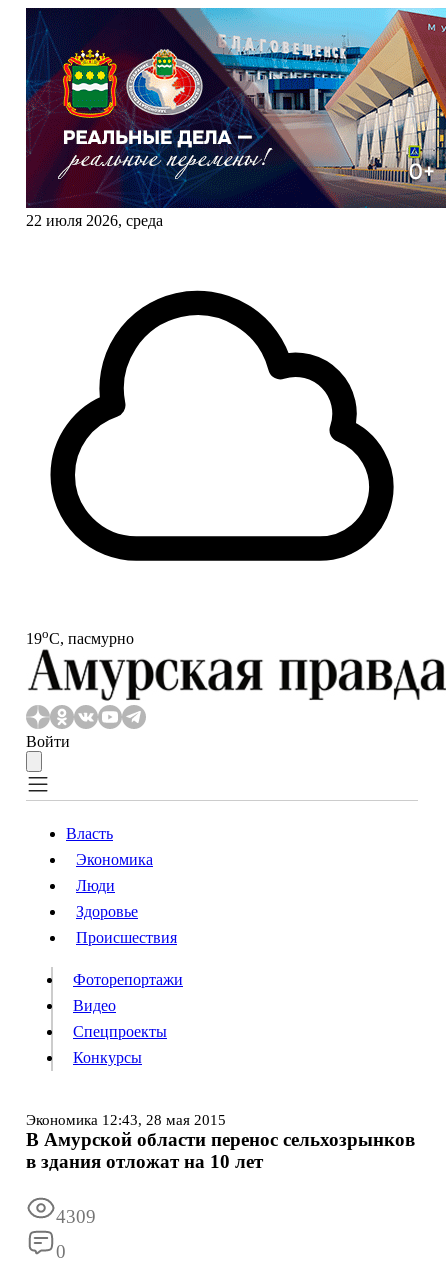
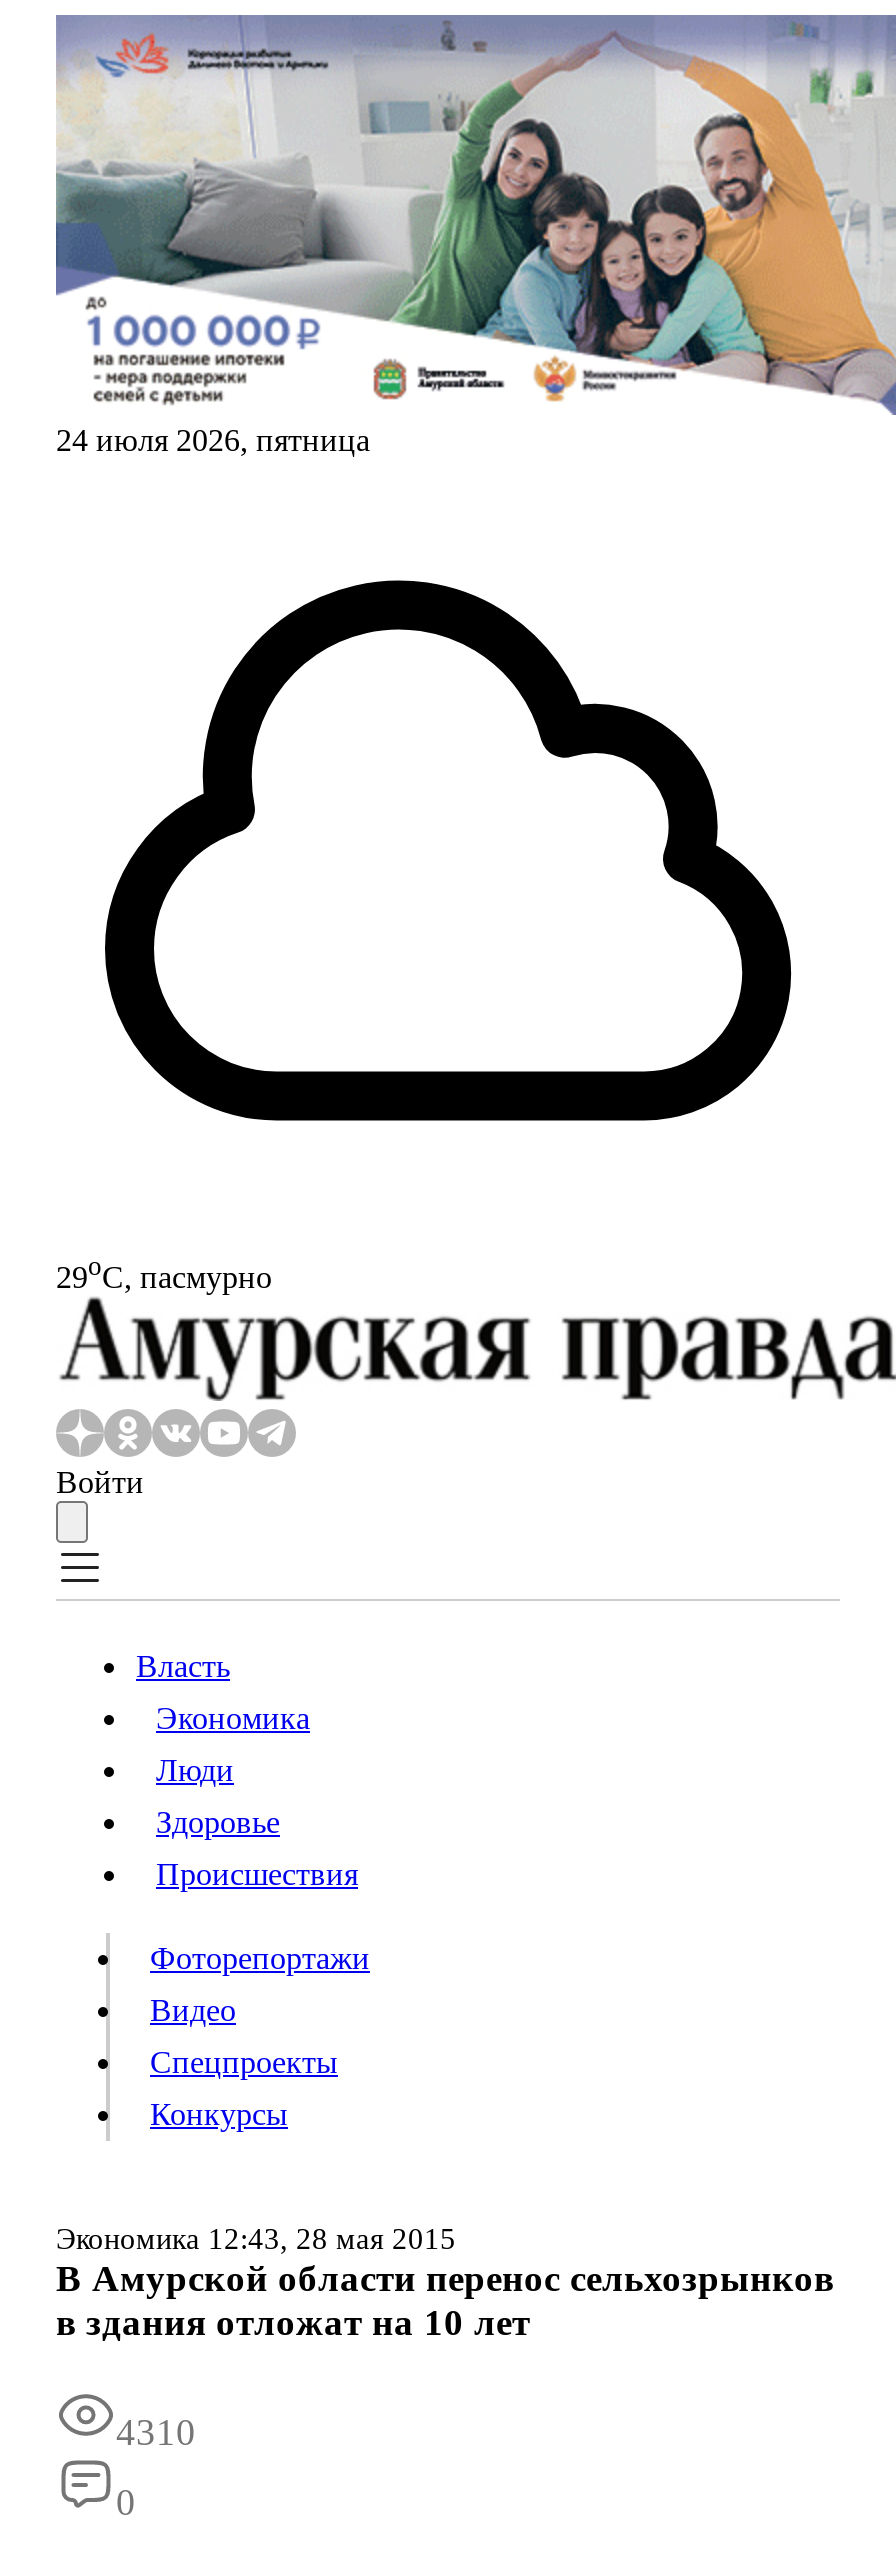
- [image]
- 22 июля 2026, среда
+ [image]
+ 24 июля 2026, пятница

- 19oС, пасмурно
+ 29oС, пасмурно

- 4309
+ 4310
